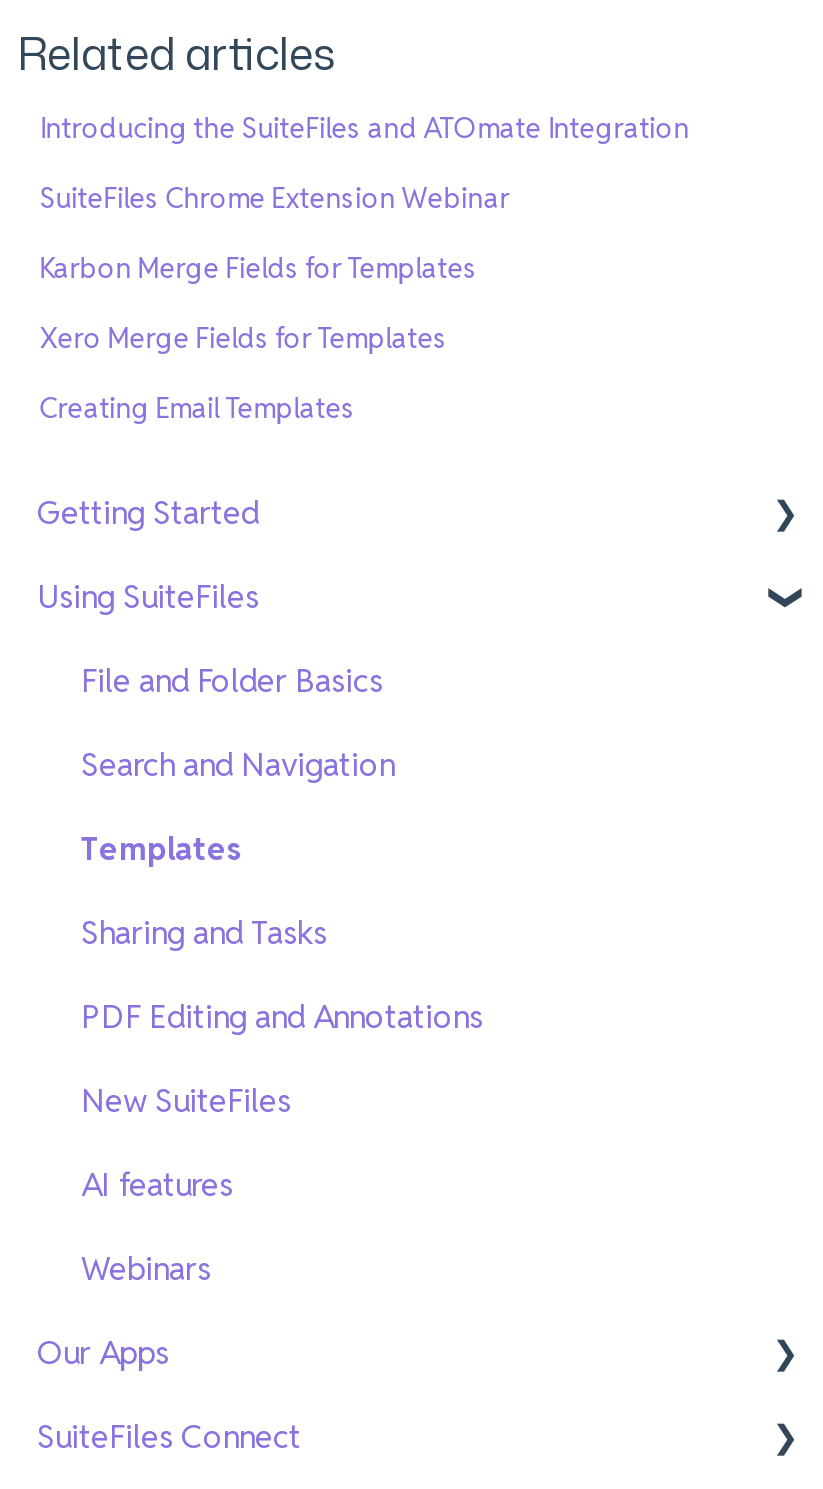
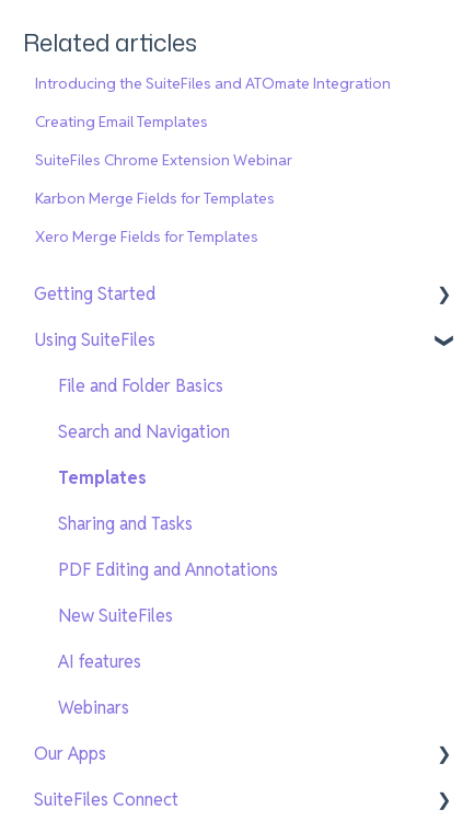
moved down: SuiteFiles Chrome Extension Webinar | Karbon Merge Fields for Templates | Xero Merge Fields for Templates

moved up: Creating Email Templates
